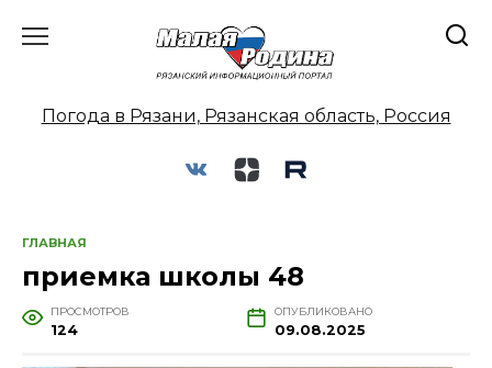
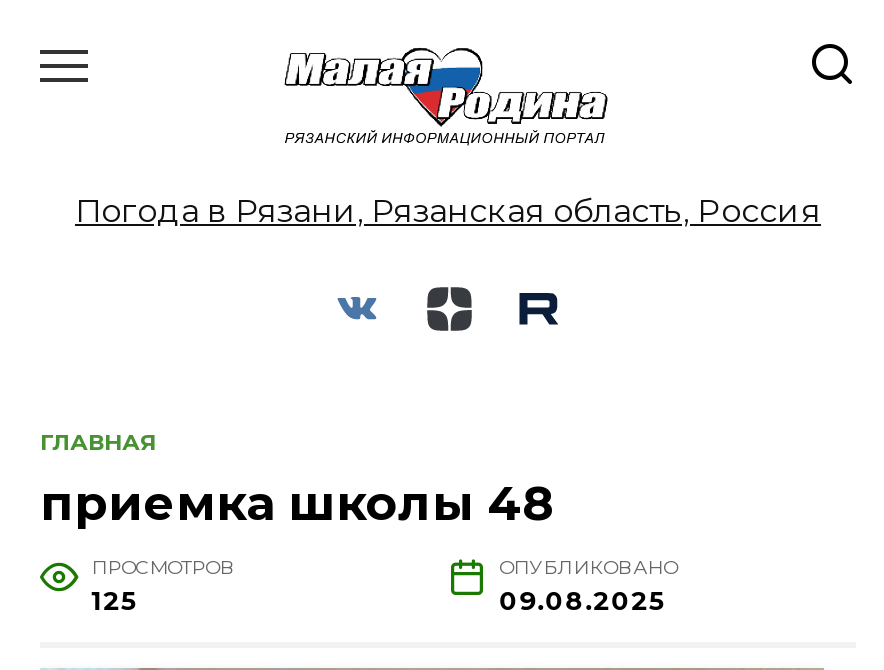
- 124
+ 125
